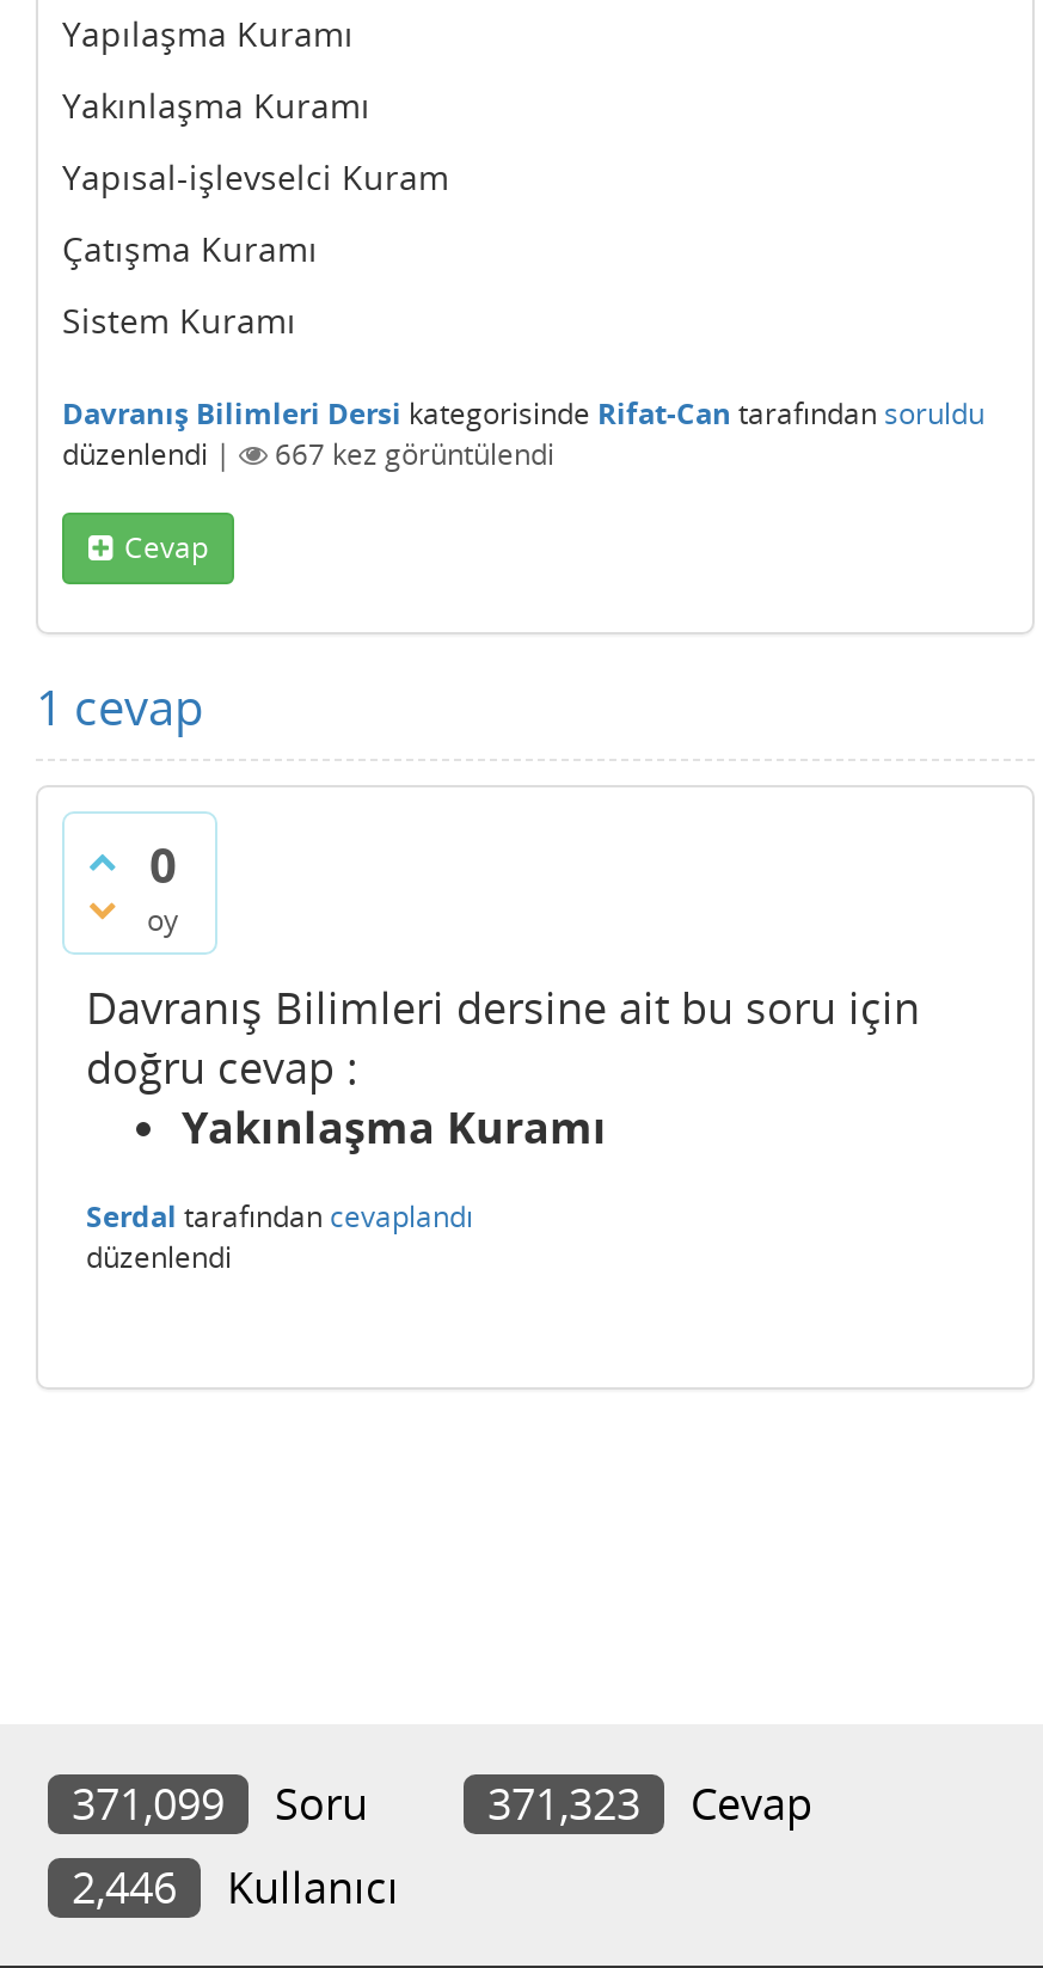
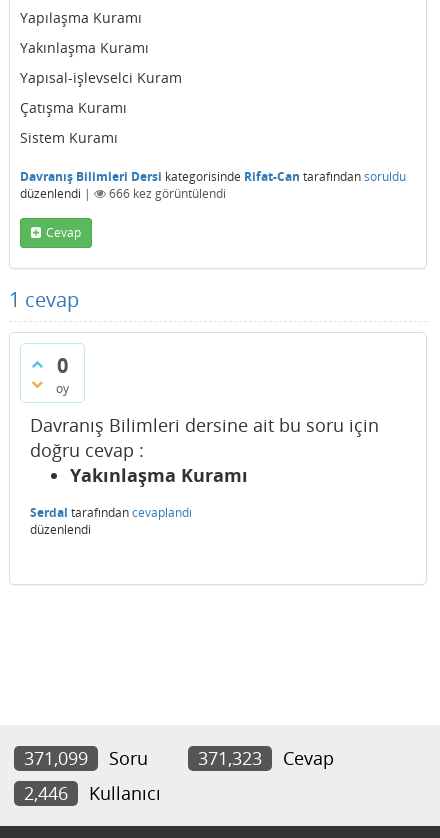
- 667 kez görüntülendi
+ 666 kez görüntülendi
